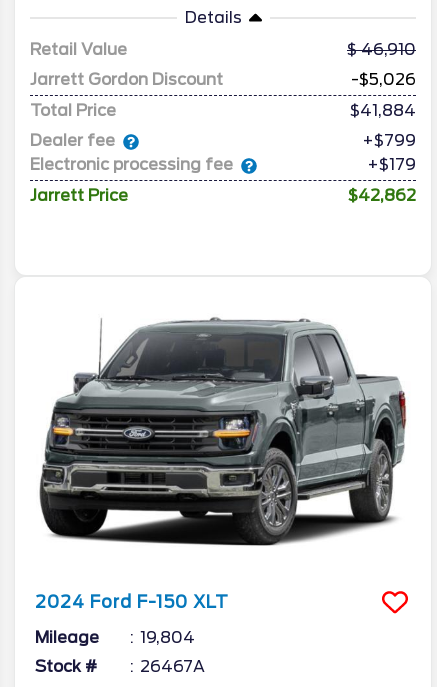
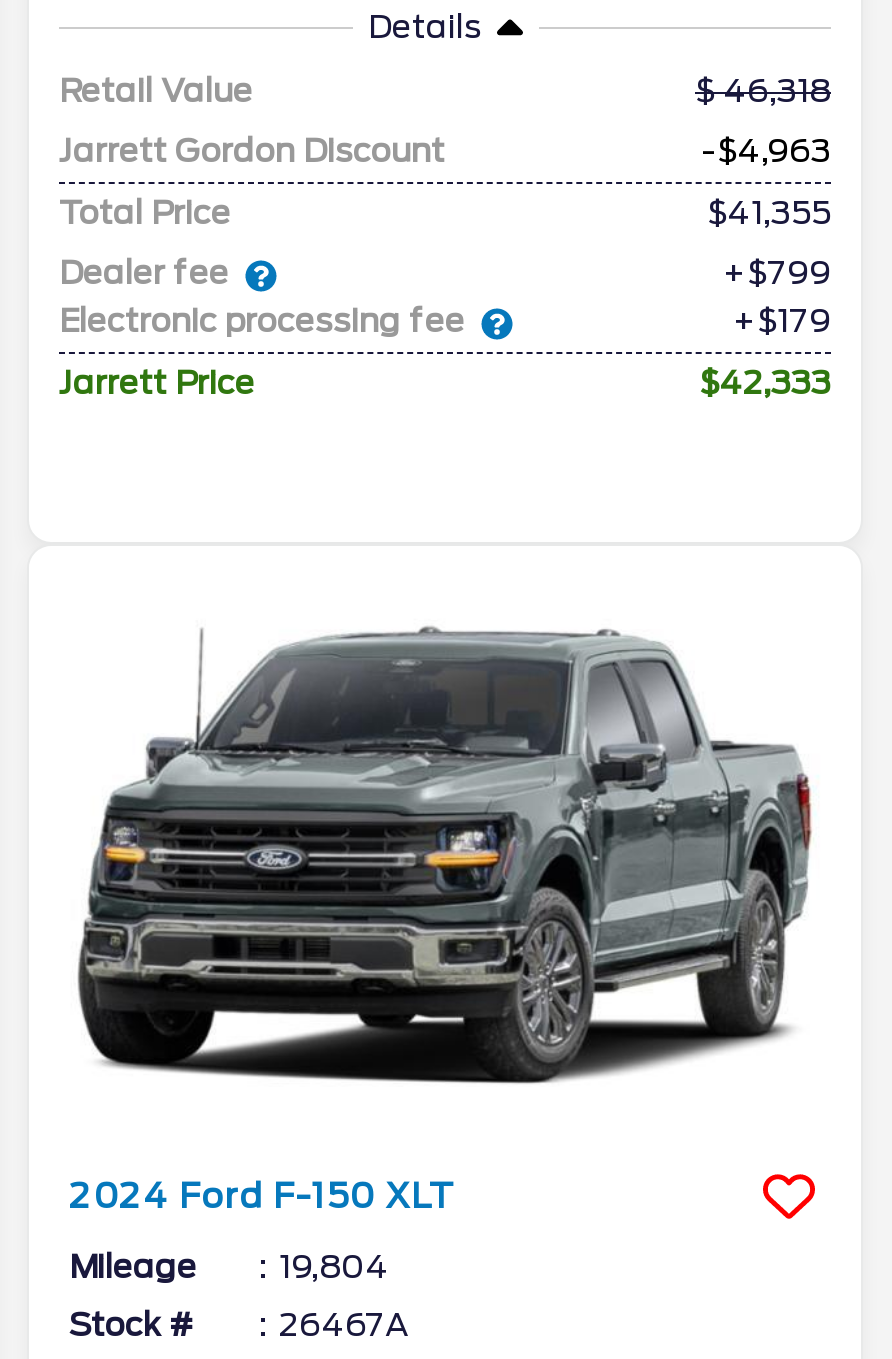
- 46,910
+ 46,318

- -$5,026
+ -$4,963

- $41,884
+ $41,355

- $42,862
+ $42,333
